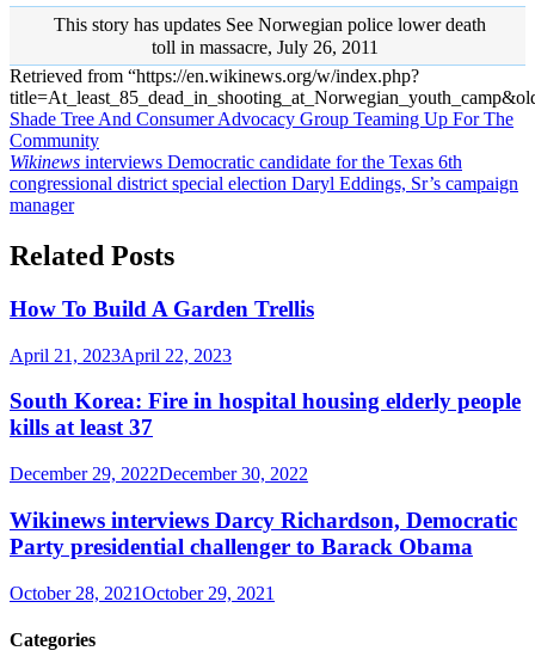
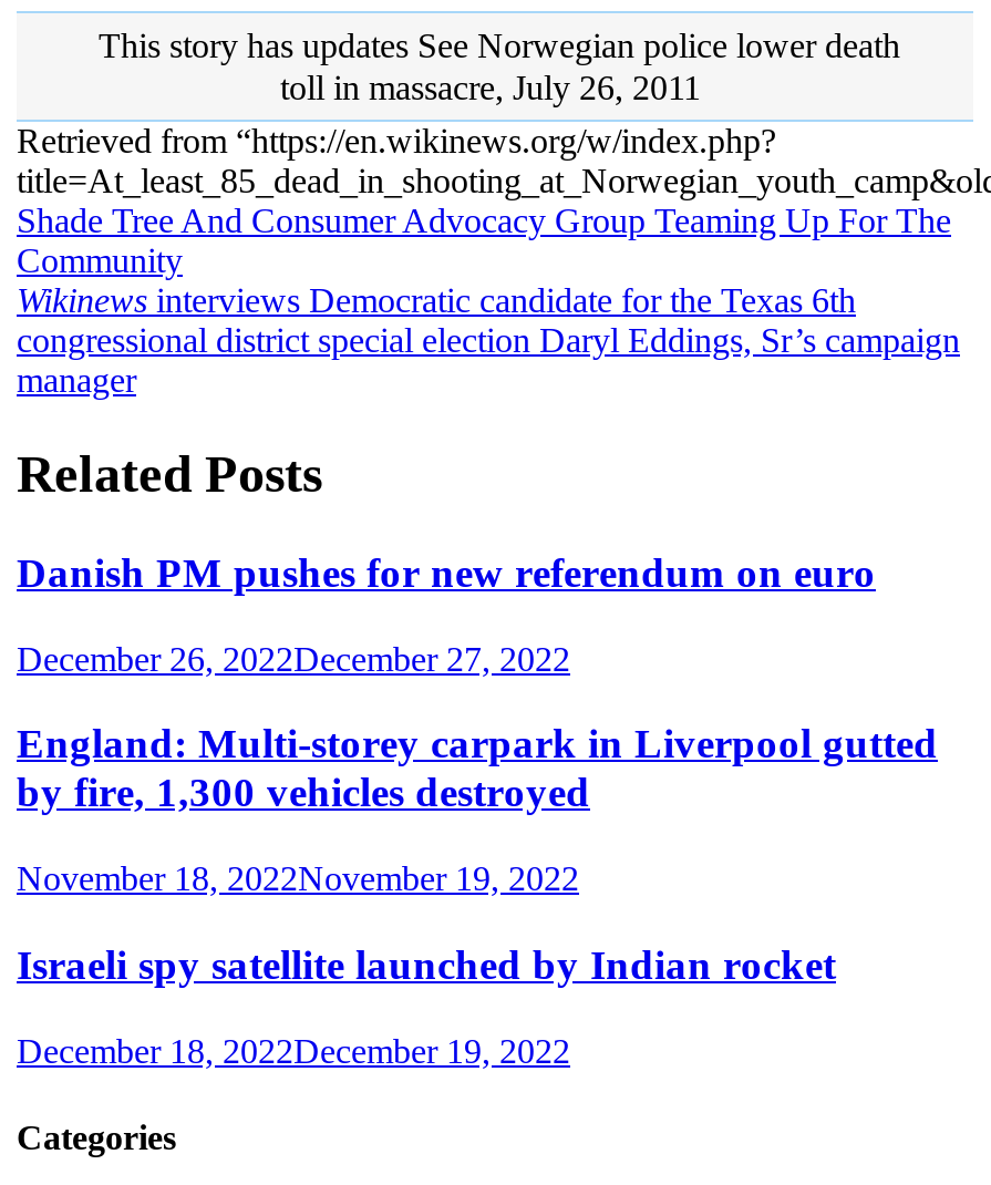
- How To Build A Garden Trellis
+ Danish PM pushes for new referendum on euro

- April 21, 2023April 22, 2023
+ December 26, 2022December 27, 2022

- South Korea: Fire in hospital housing elderly people
- kills at least 37
+ England: Multi-storey carpark in Liverpool gutted
+ by fire, 1,300 vehicles destroyed

- December 29, 2022December 30, 2022
+ November 18, 2022November 19, 2022

- Wikinews interviews Darcy Richardson, Democratic
- Party presidential challenger to Barack Obama
+ Israeli spy satellite launched by Indian rocket

- October 28, 2021October 29, 2021
+ December 18, 2022December 19, 2022
